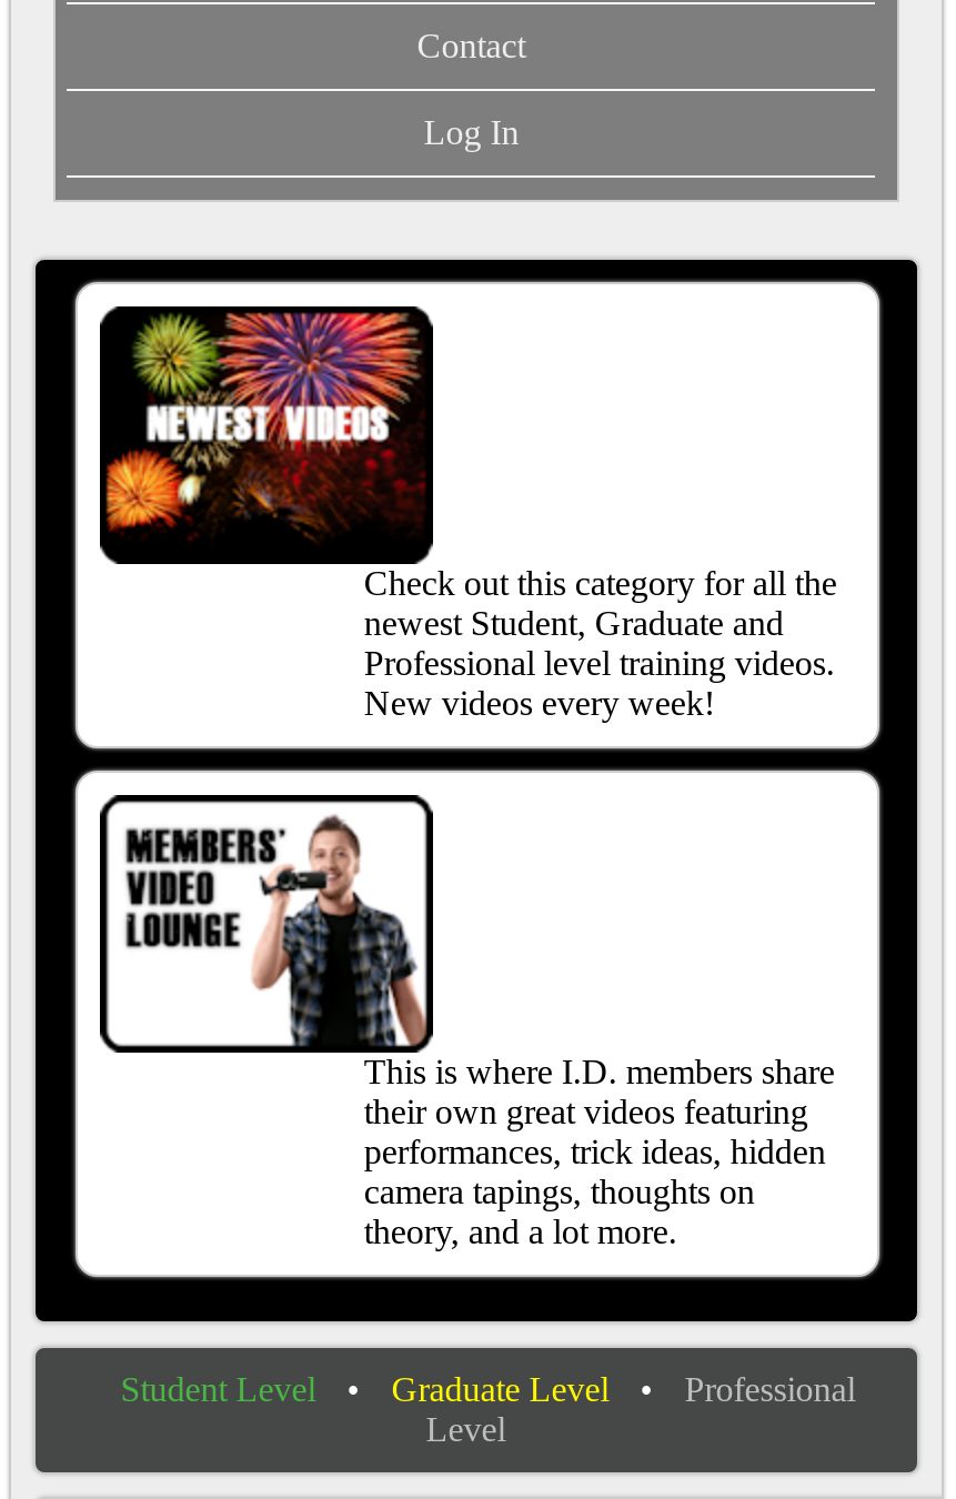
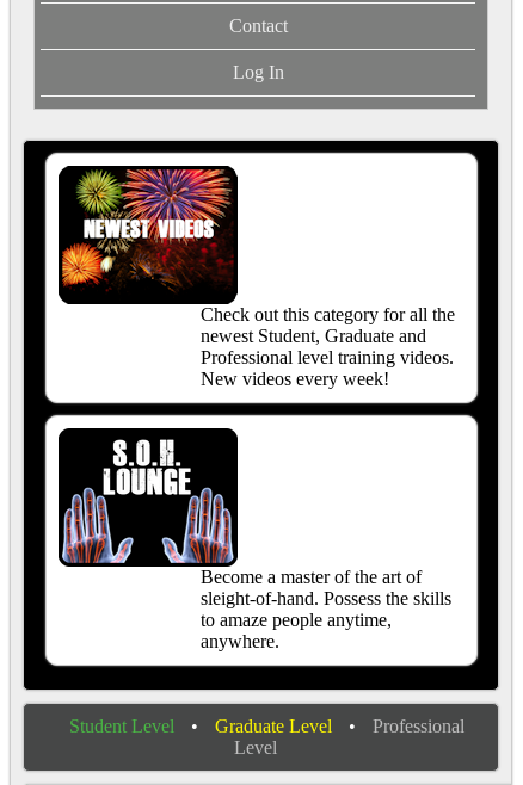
- [image]
- This is where I.D. members share
- their own great videos featuring
- performances, trick ideas, hidden
- camera tapings, thoughts on
- theory, and a lot more.
+ [image]
+ Become a master of the art of
+ sleight-of-hand. Possess the skills
+ to amaze people anytime,
+ anywhere.
